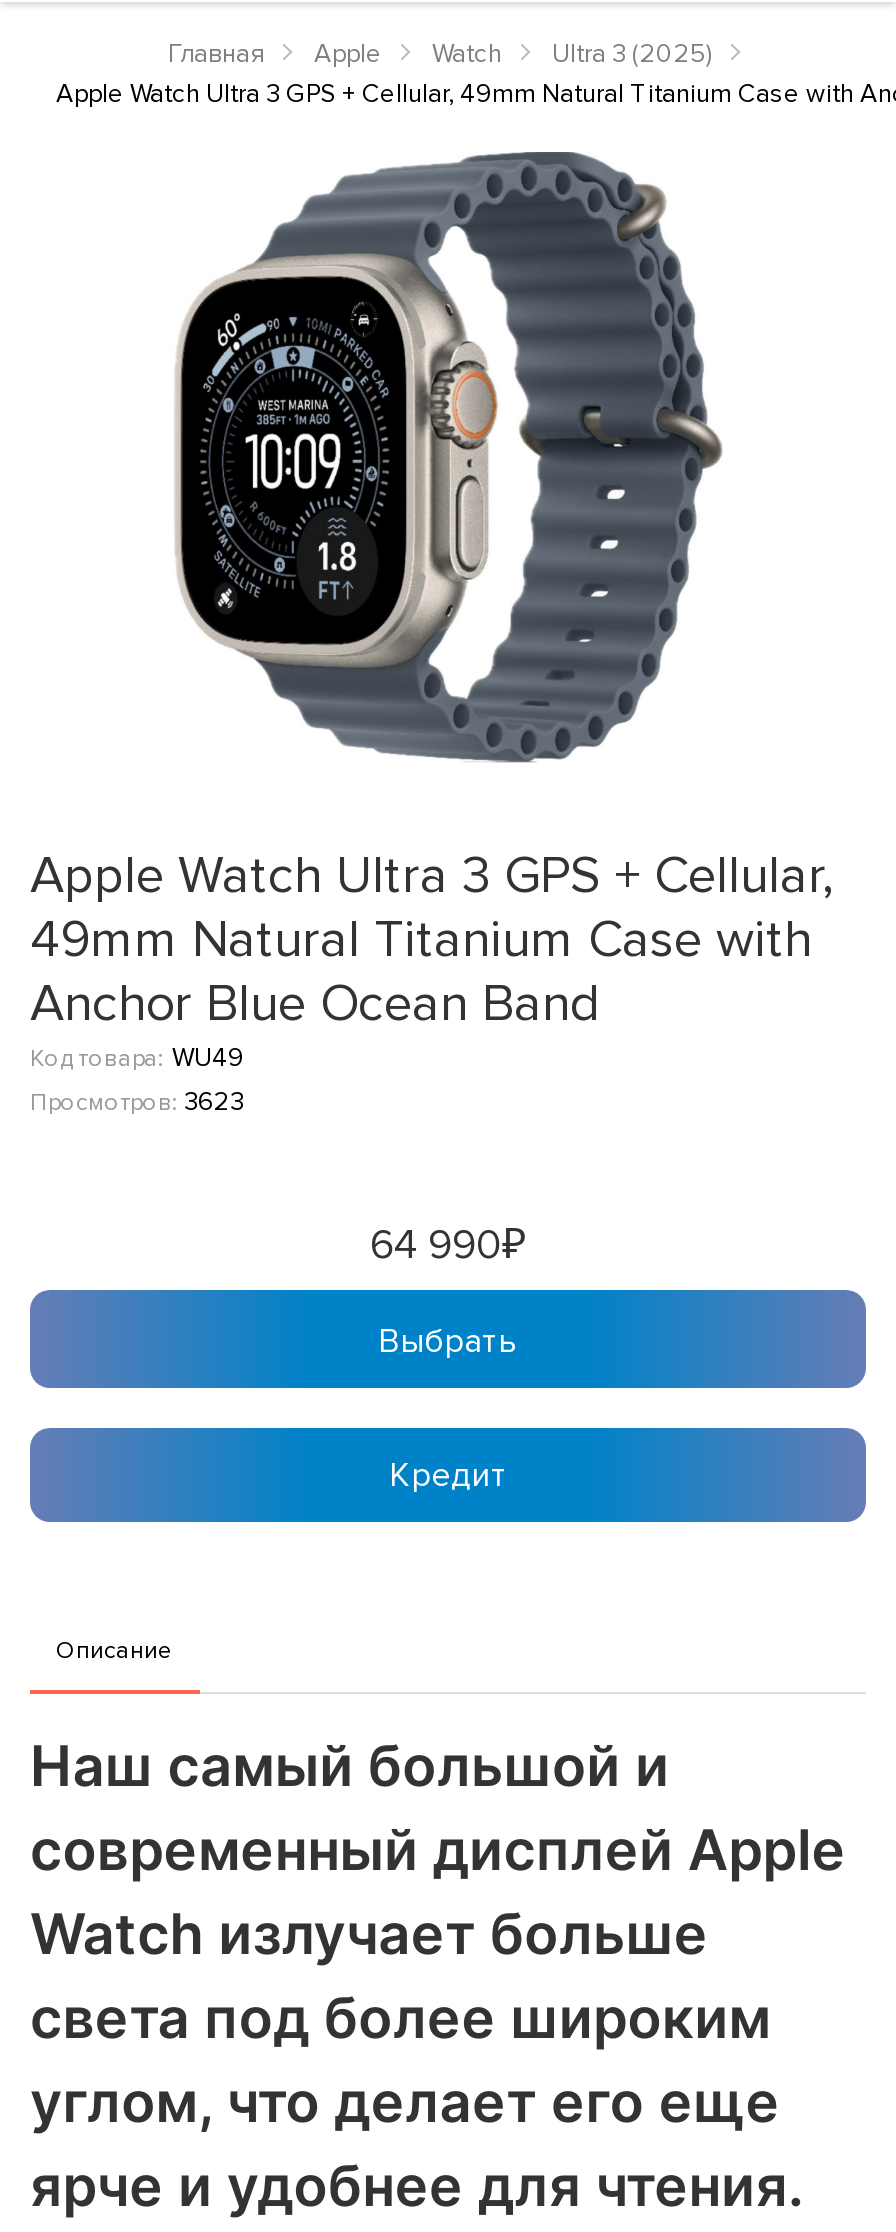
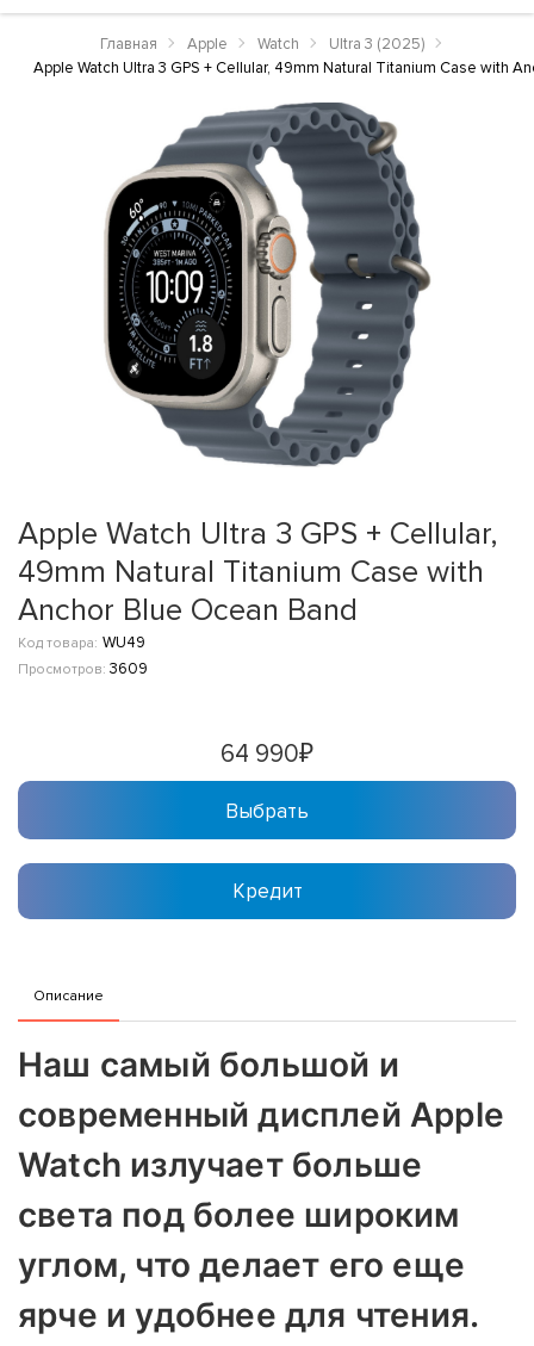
- Просмотров: 3623
+ Просмотров: 3609
